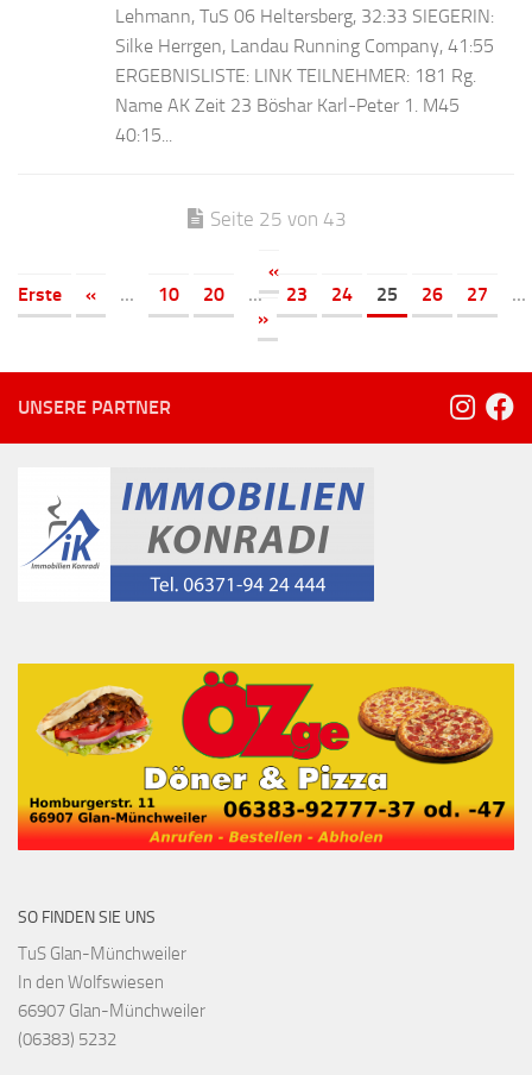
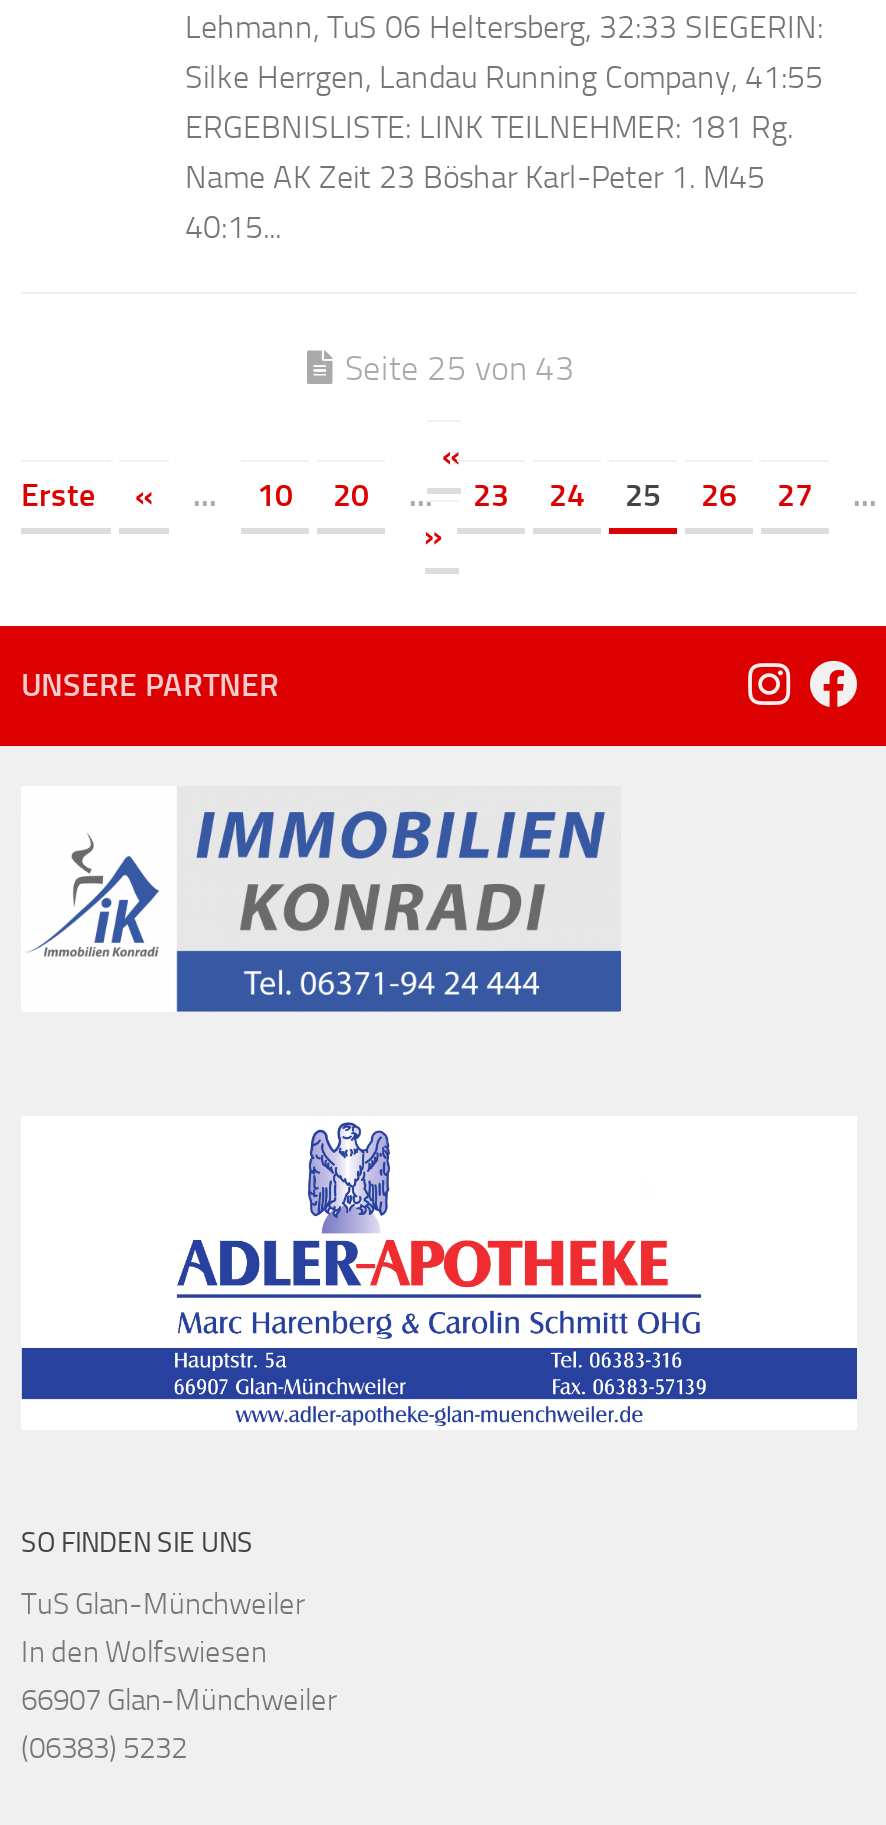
- [image]
+ [image]
